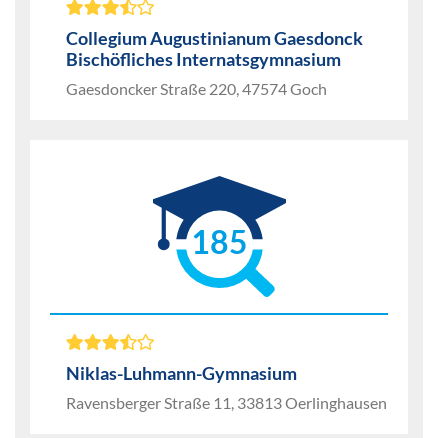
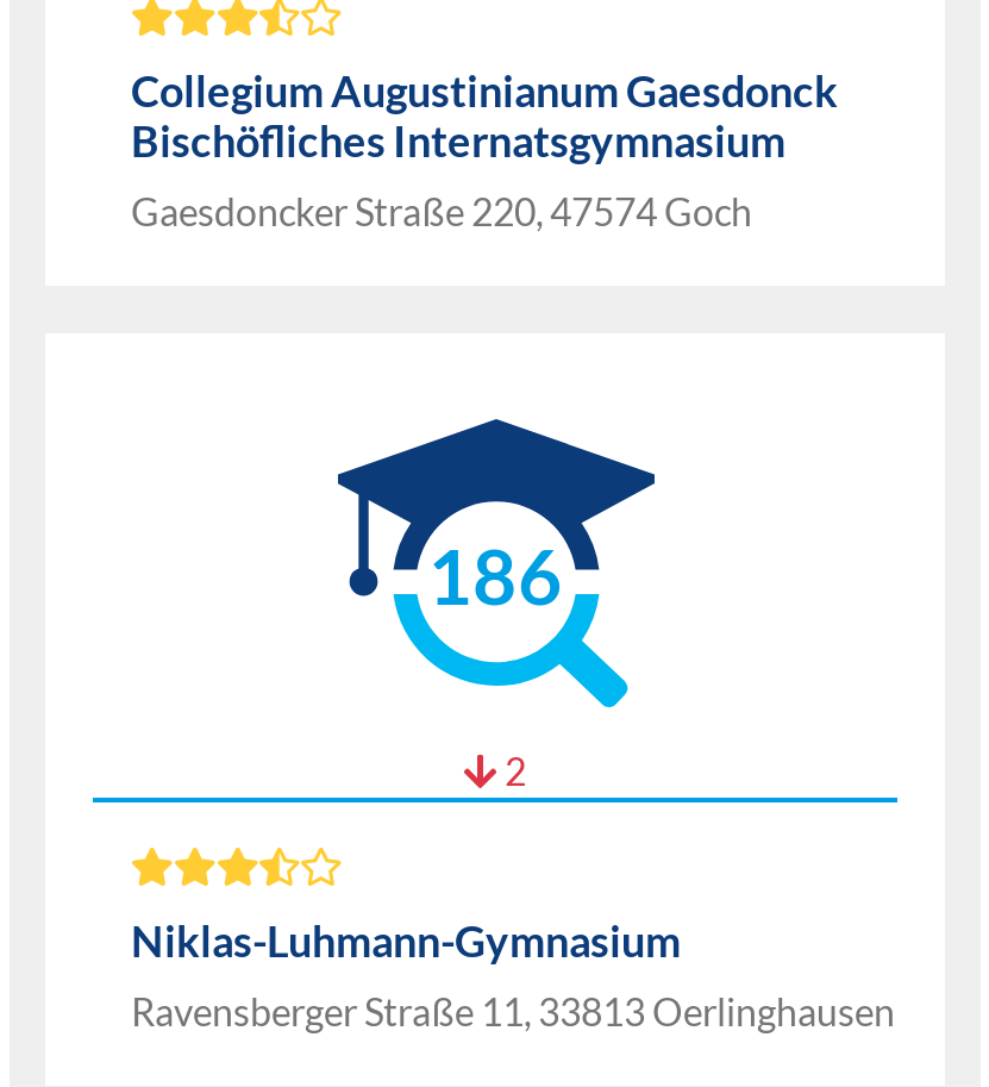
- 185
+ 186
+ 2
